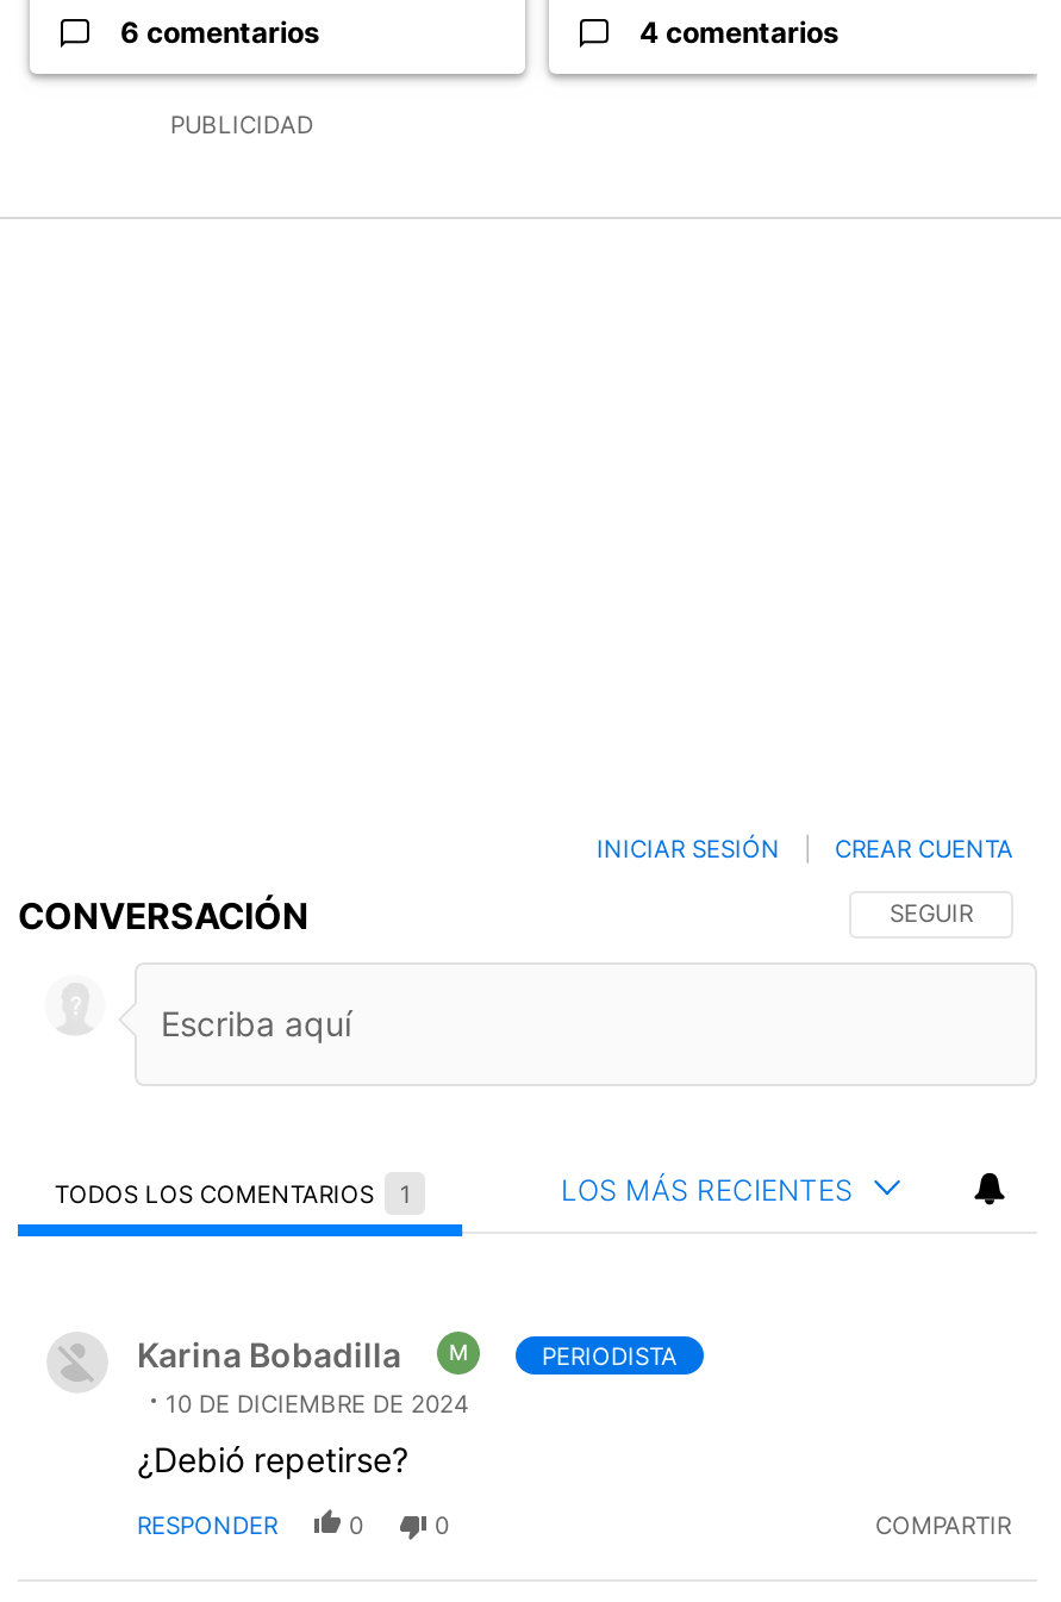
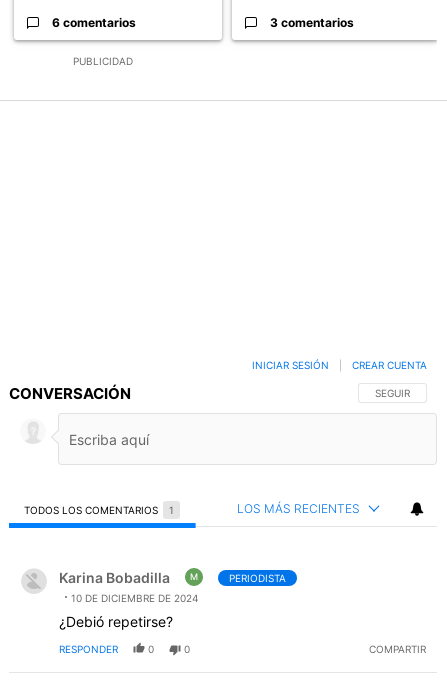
- 4 comentarios
+ 3 comentarios
